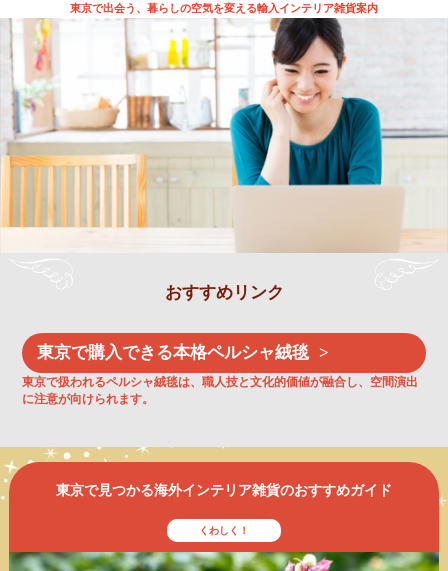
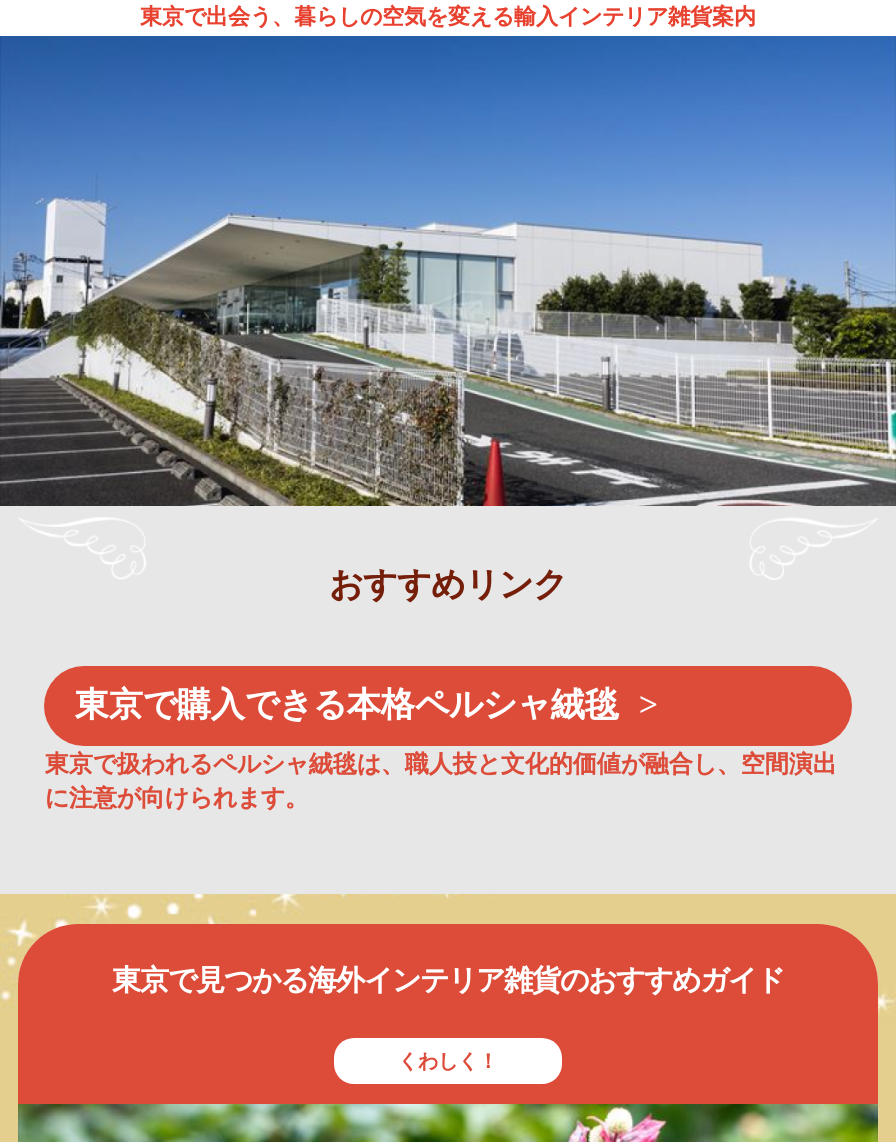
- [image]
+ [image]
